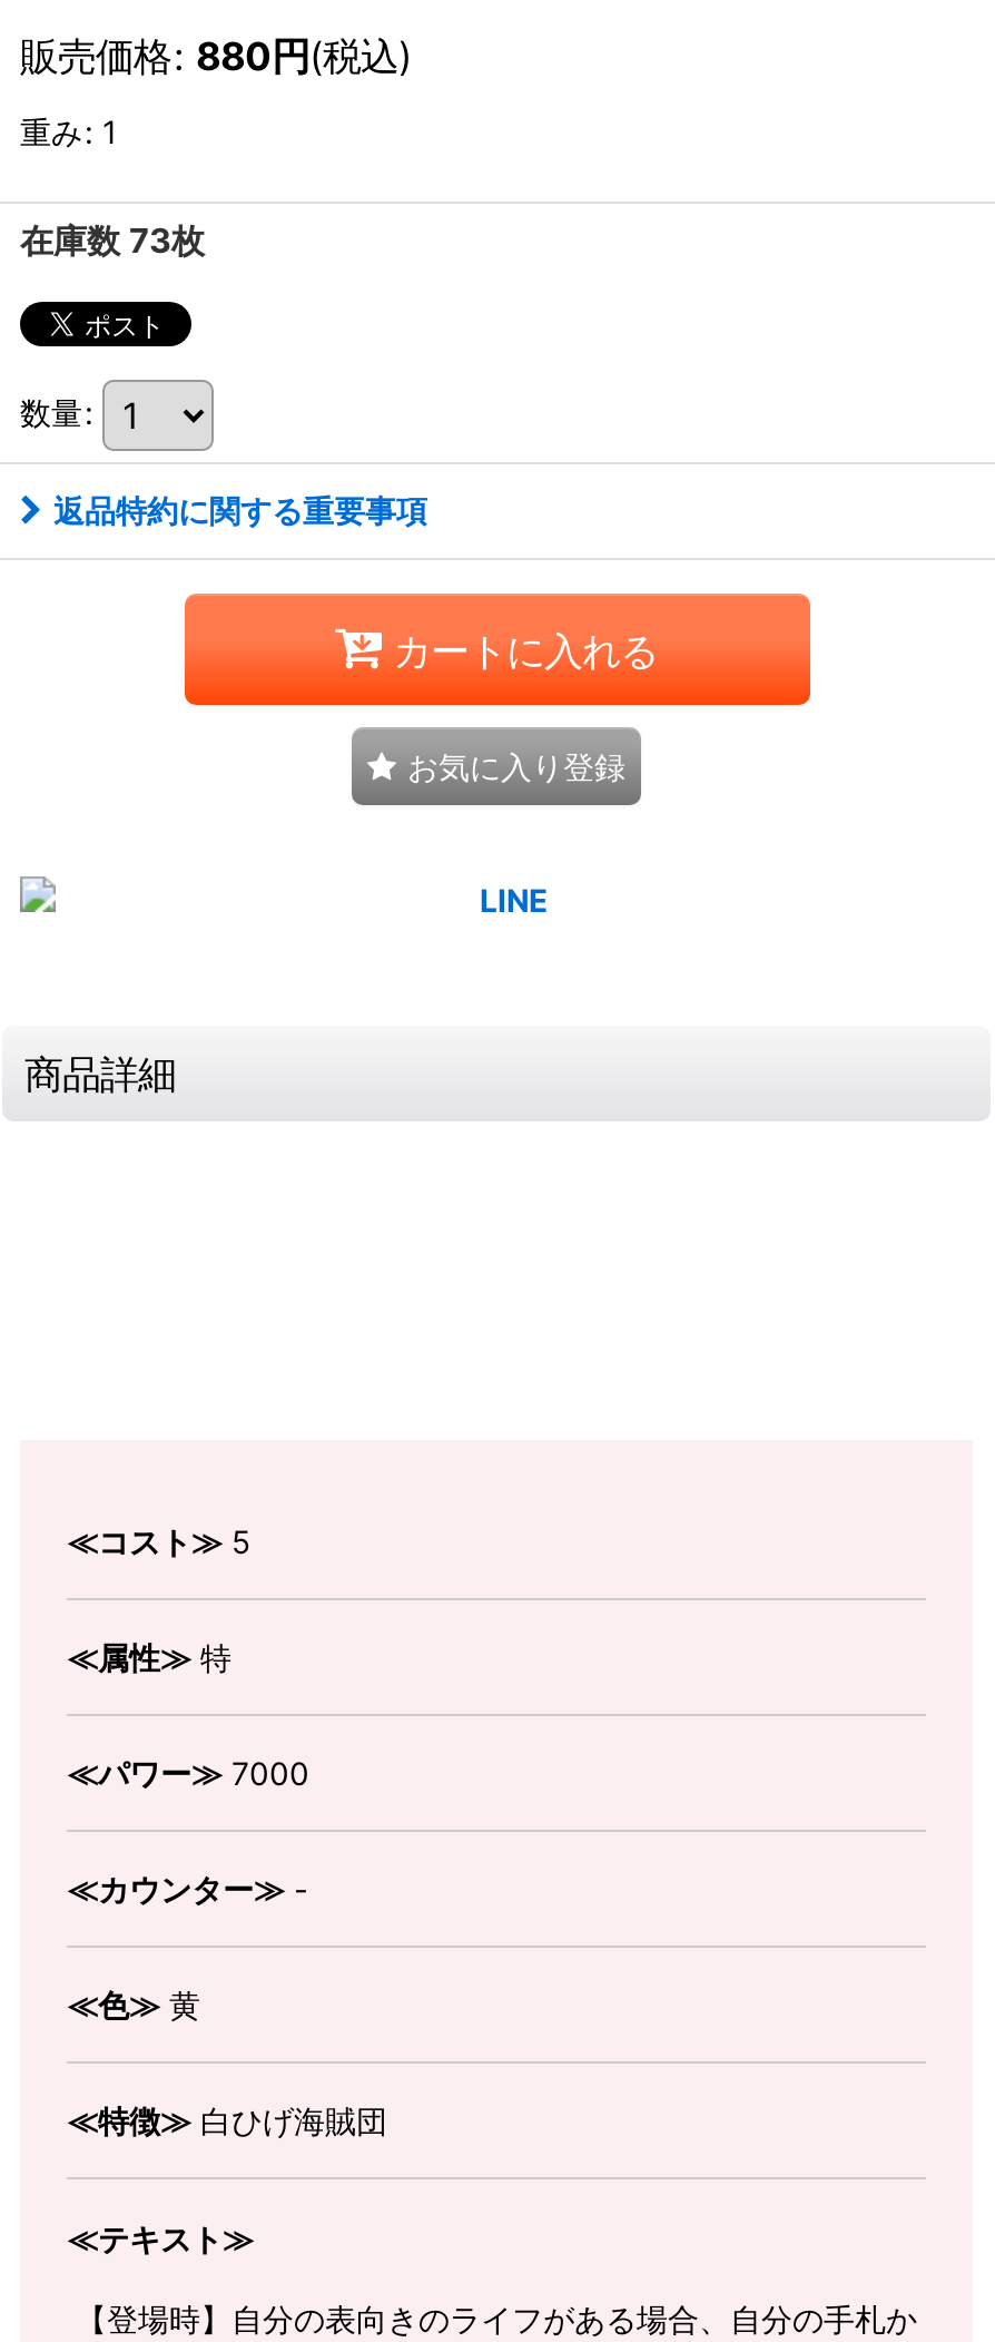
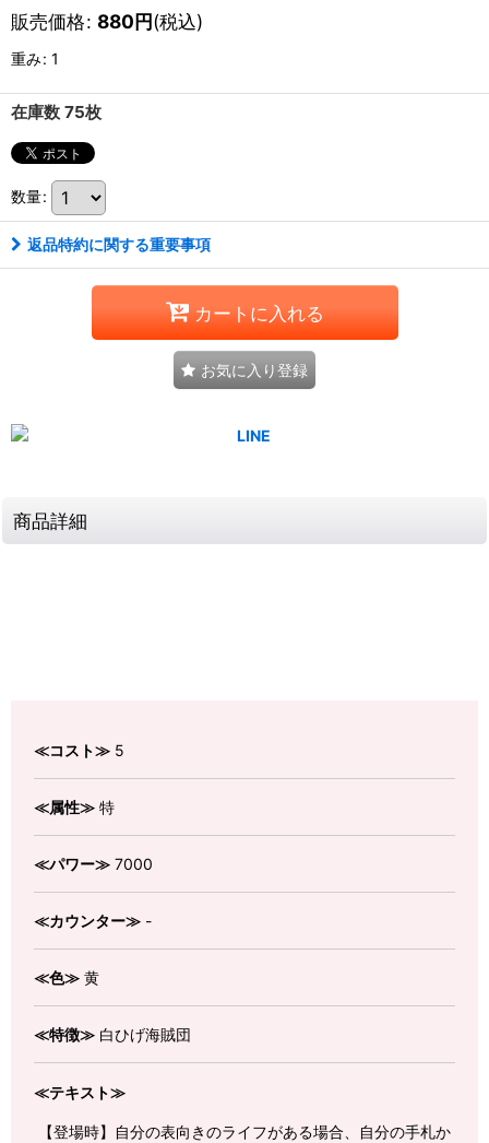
- 在庫数 73枚
+ 在庫数 75枚
